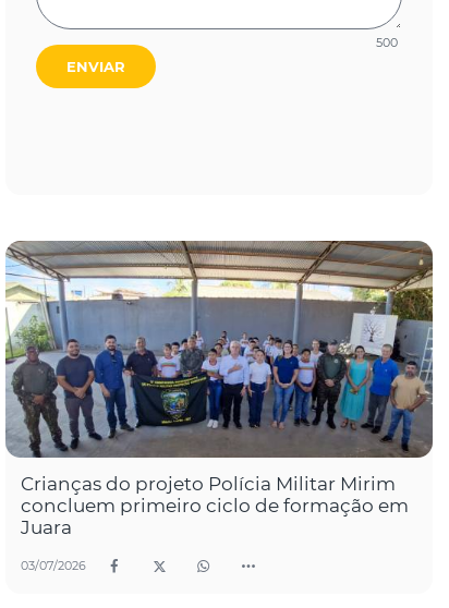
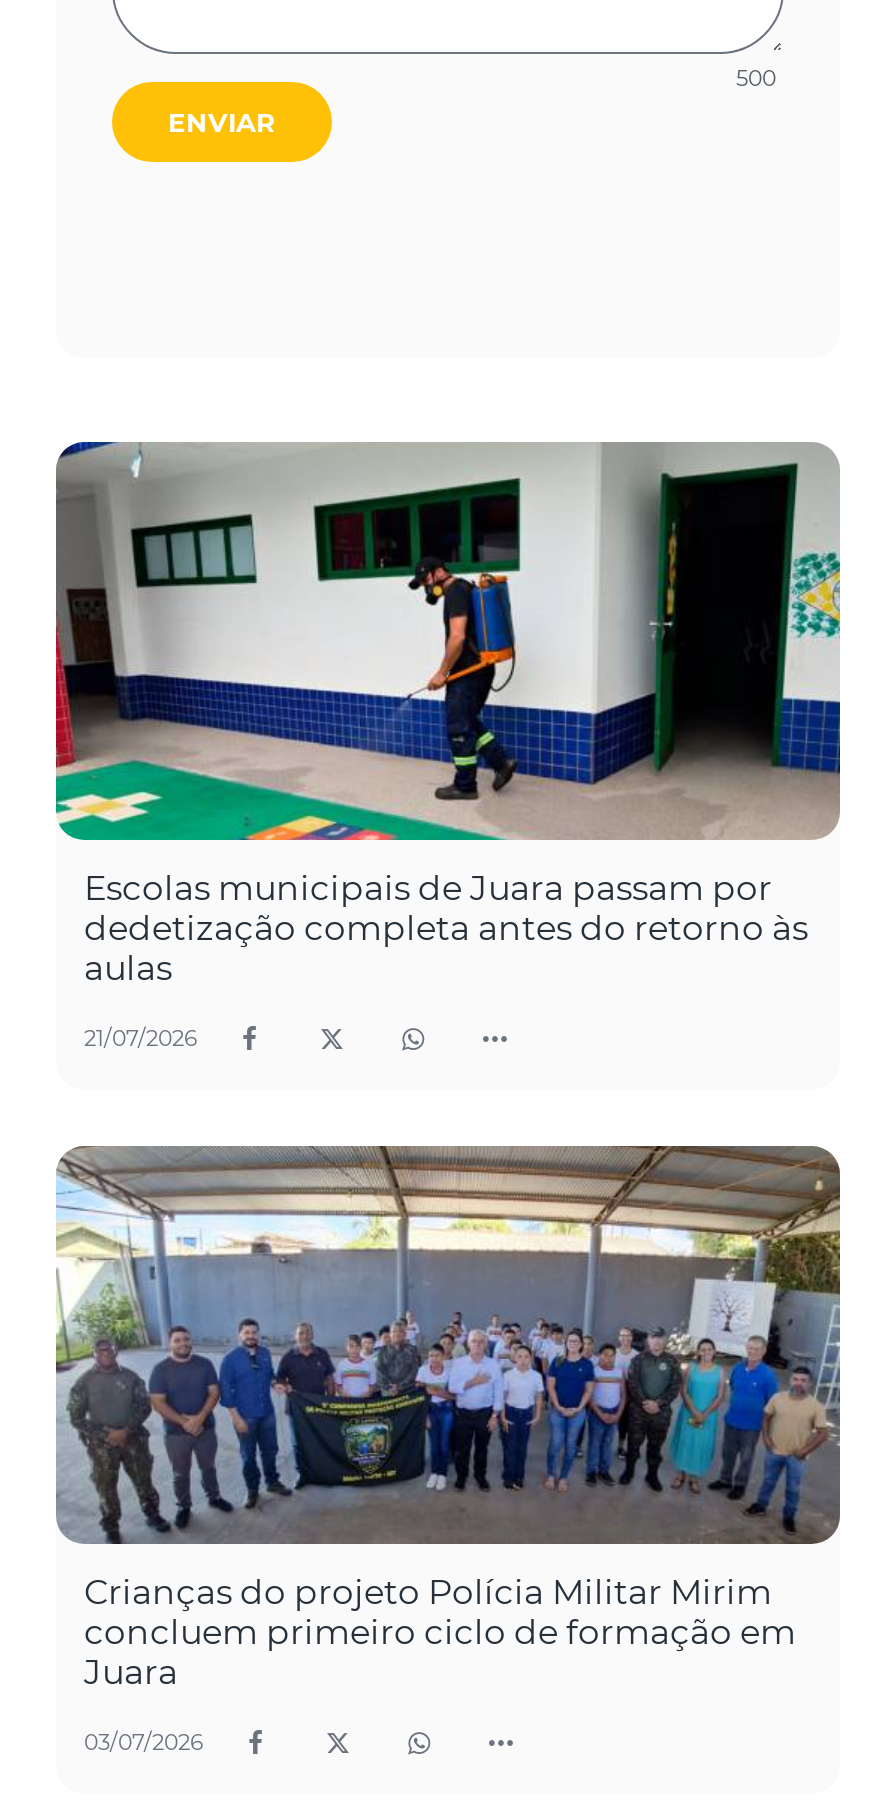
+ [image]
+ Escolas municipais de Juara passam por
+ dedetização completa antes do retorno às
+ aulas
+ 21/07/2026
